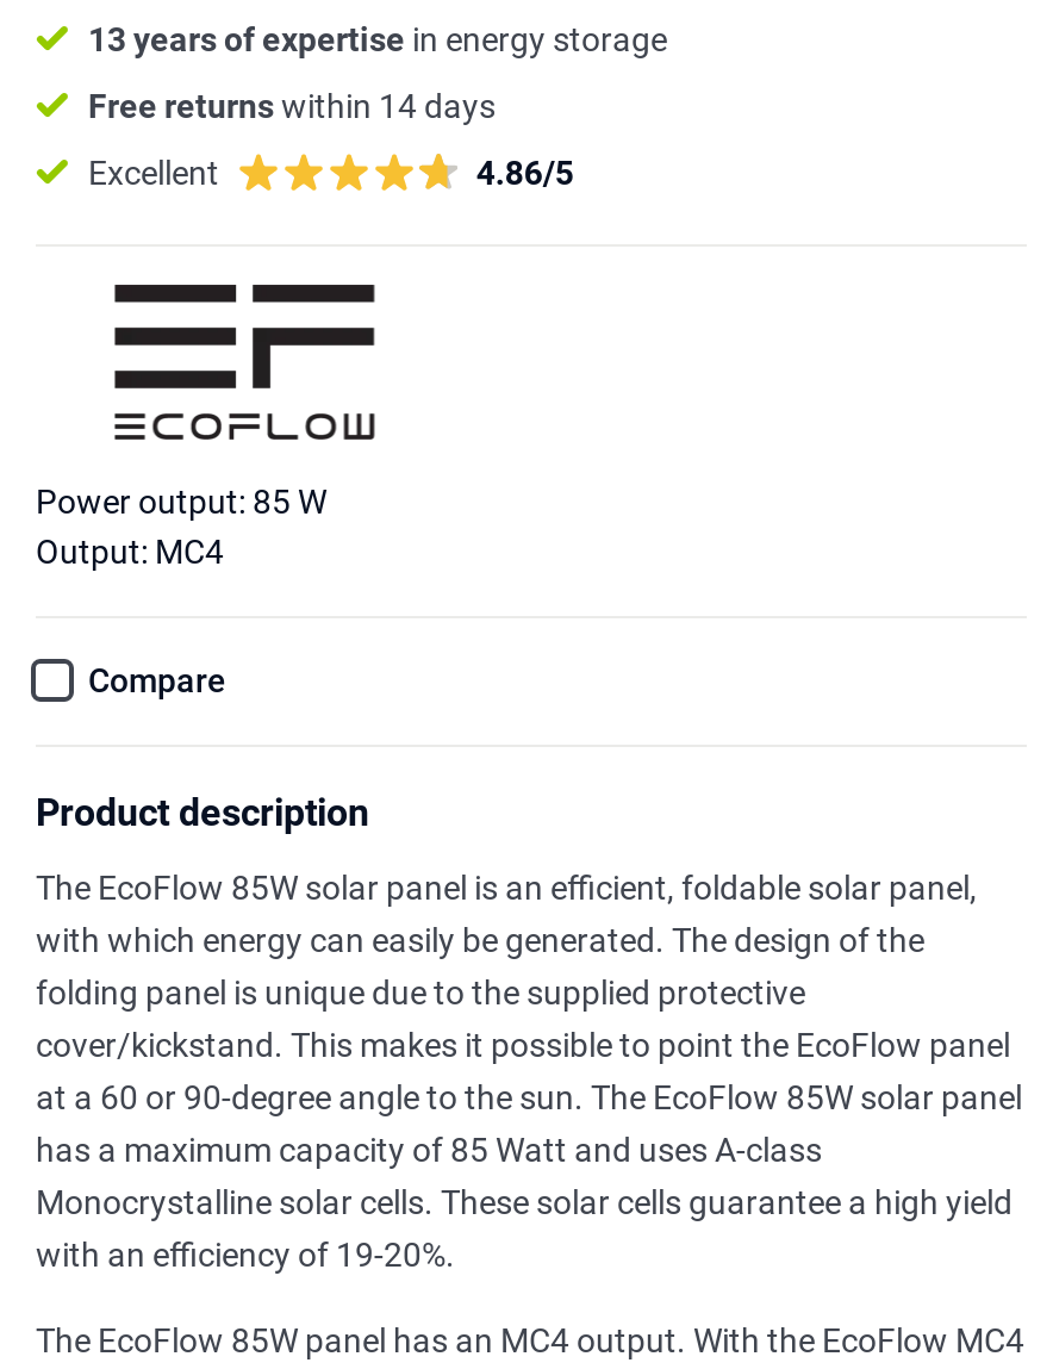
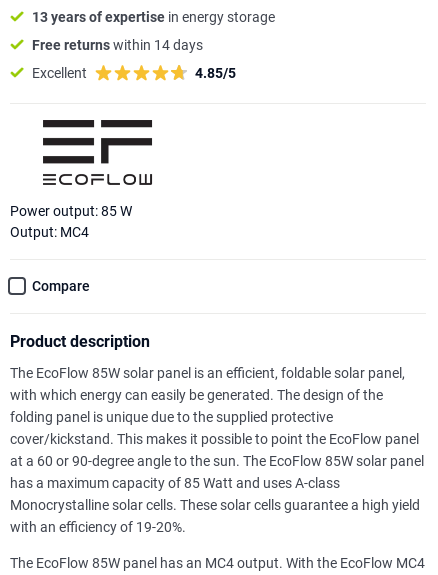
- 4.86/5
+ 4.85/5
